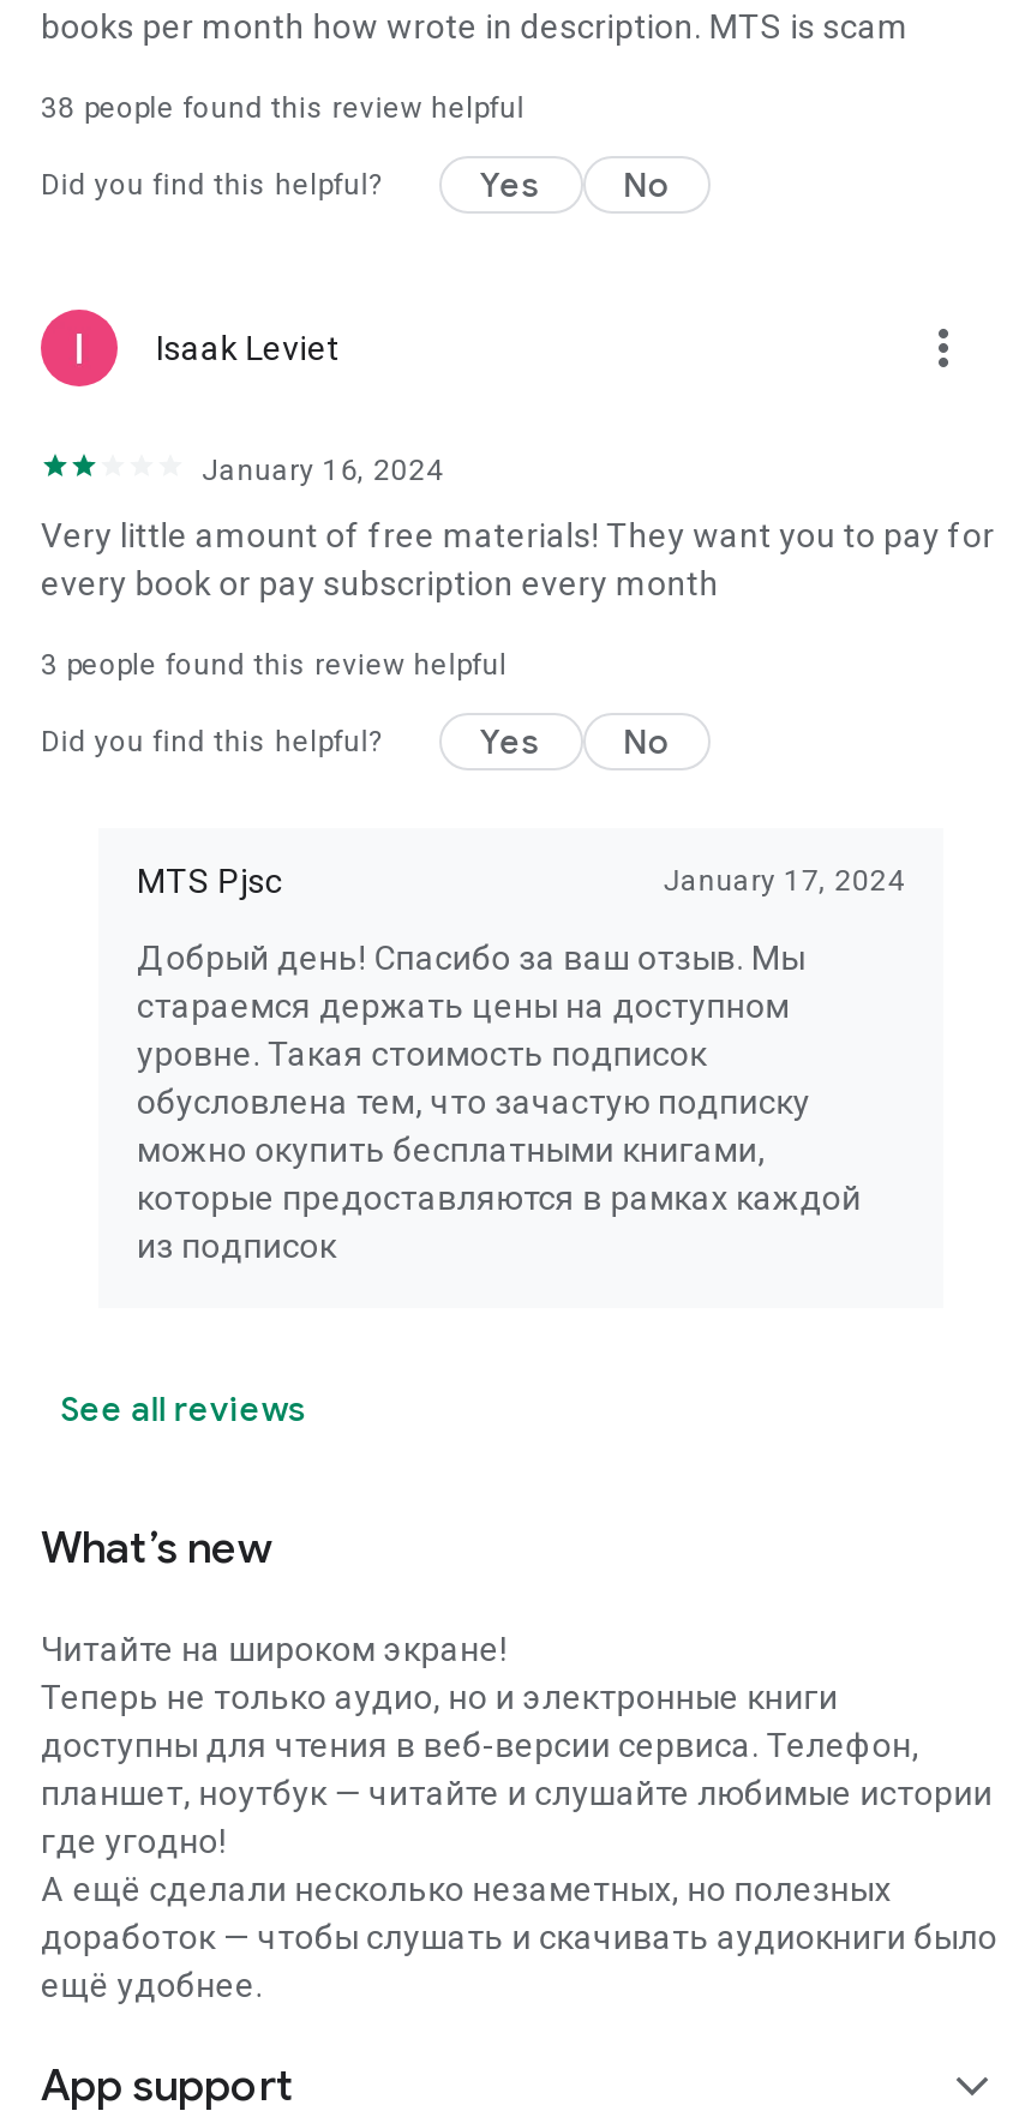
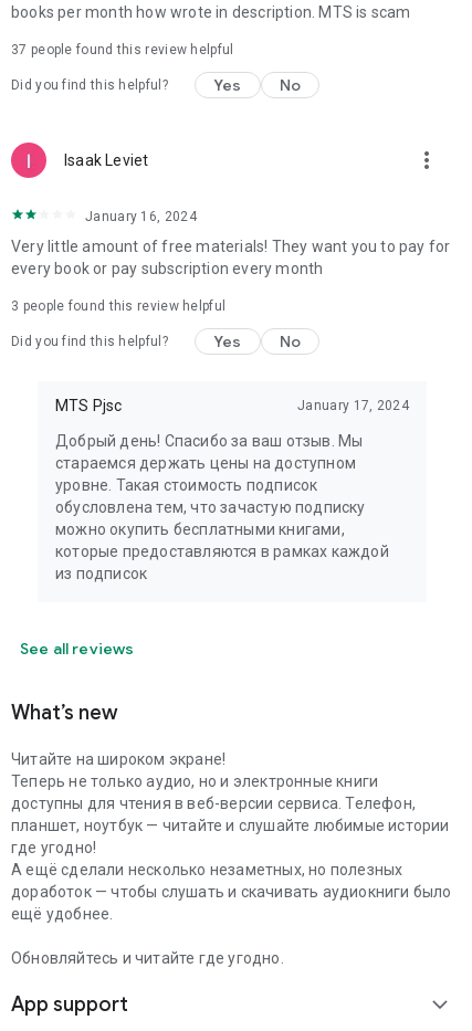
- 38 people found this review helpful
+ 37 people found this review helpful

+ Обновляйтесь и читайте где угодно.
